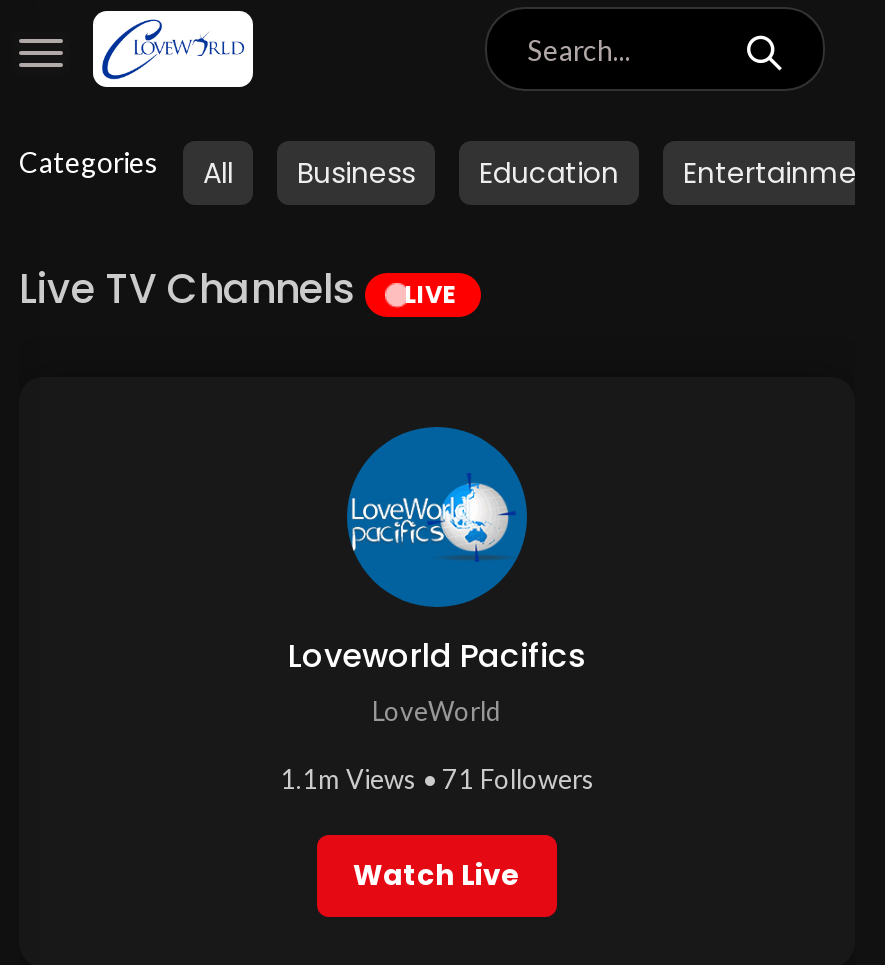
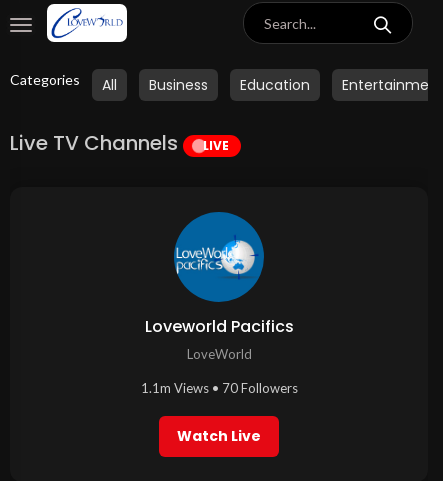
- 1.1m Views • 71 Followers
+ 1.1m Views • 70 Followers
